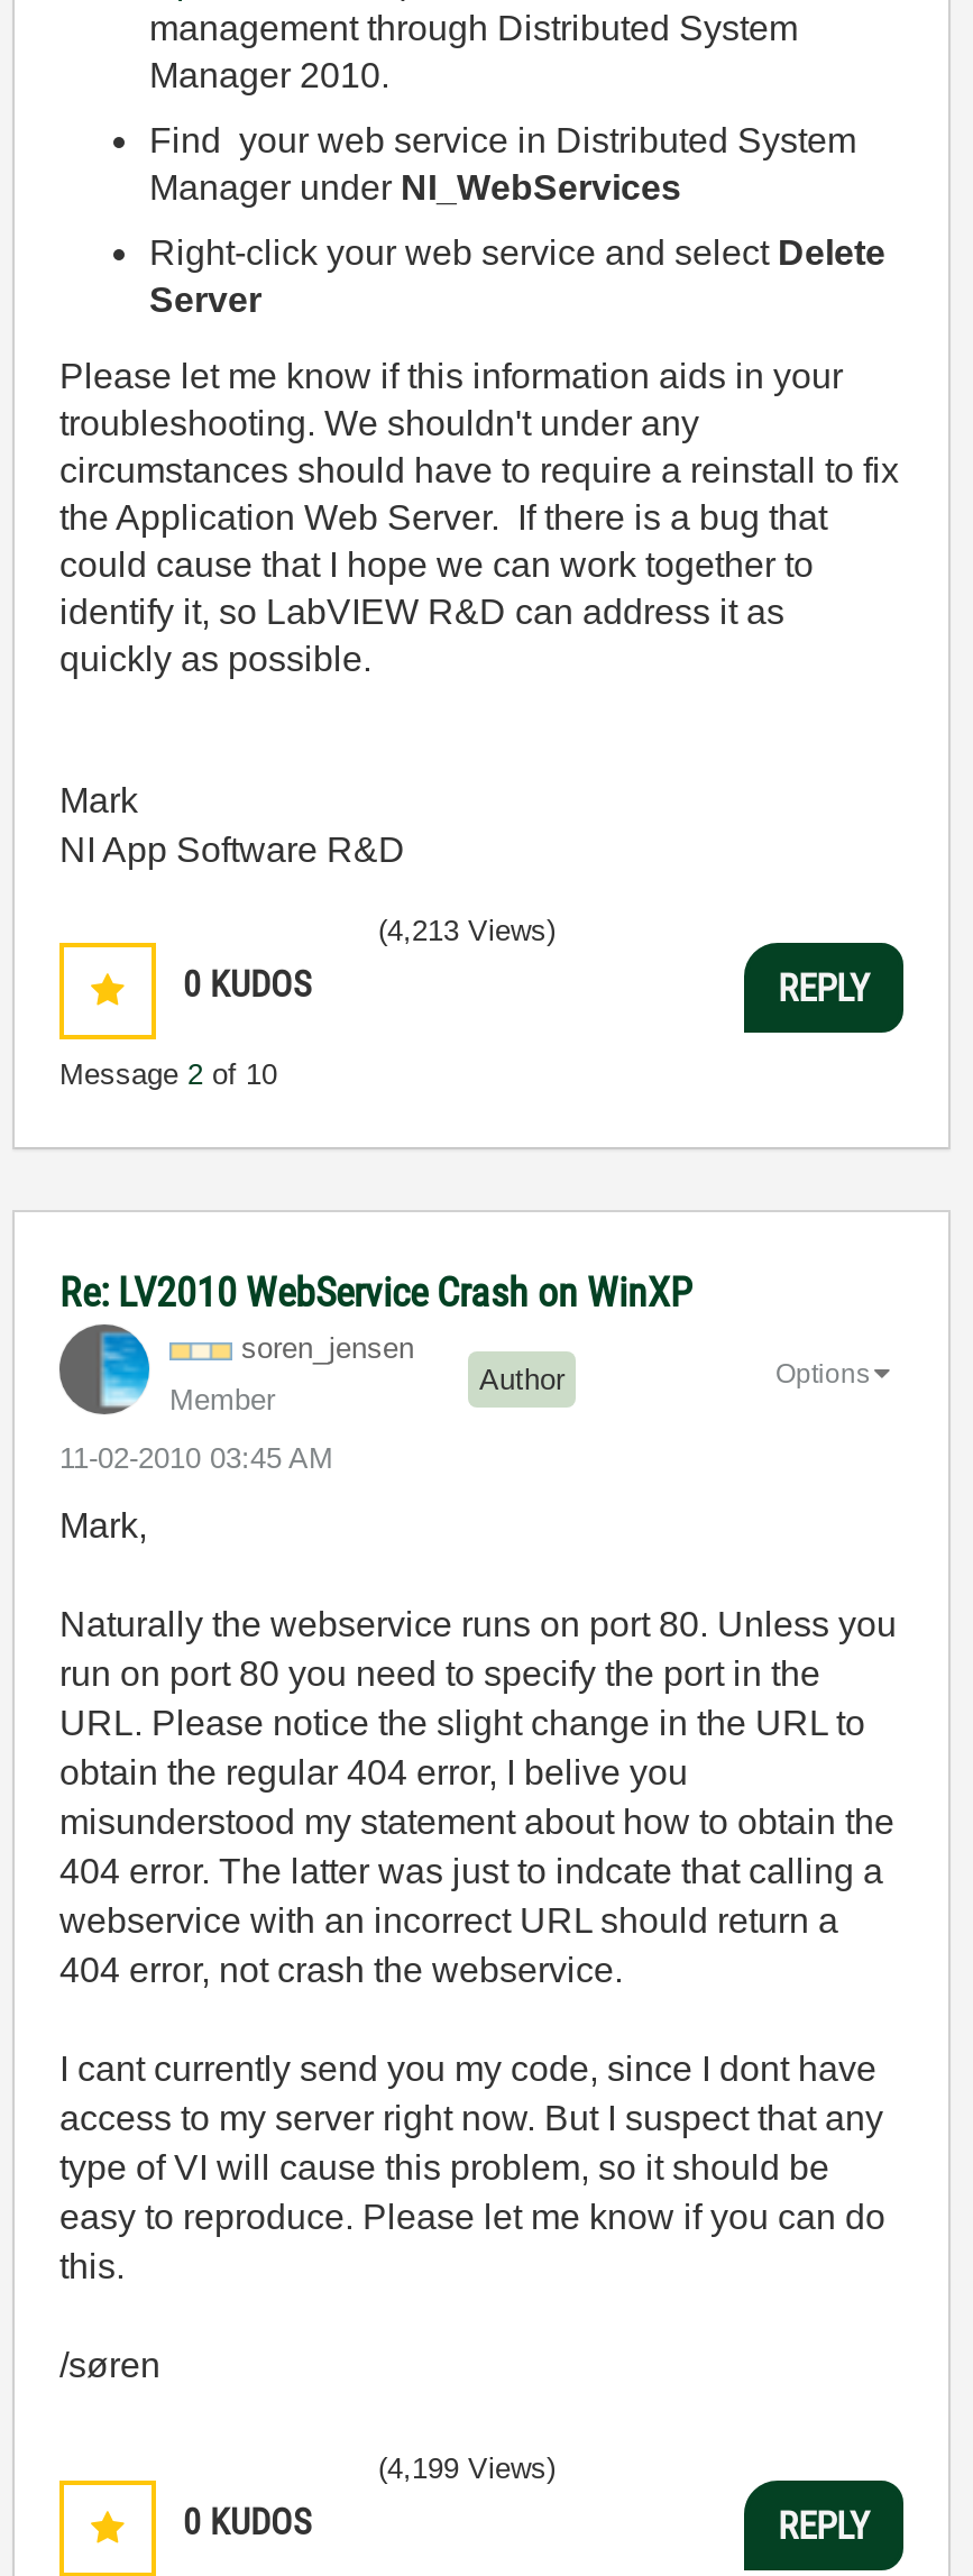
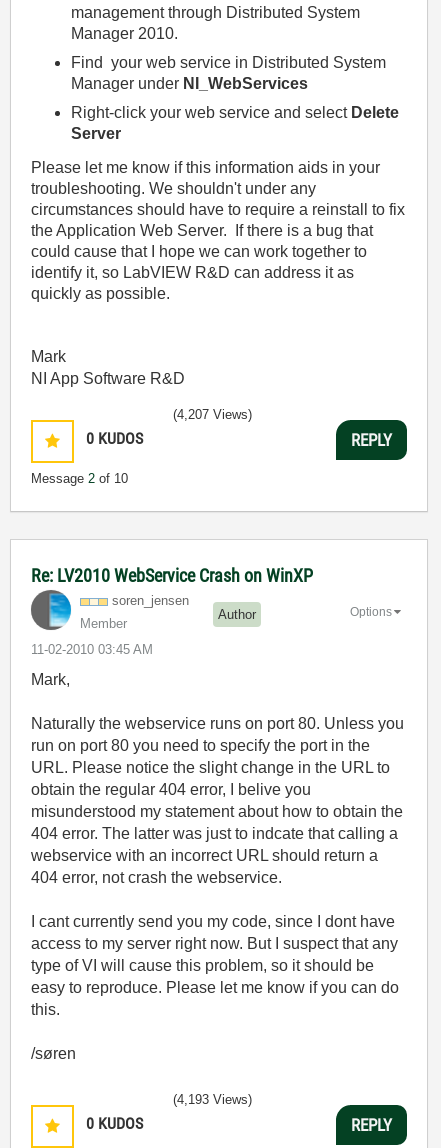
- (4,213 Views)
+ (4,207 Views)

- (4,199 Views)
+ (4,193 Views)
